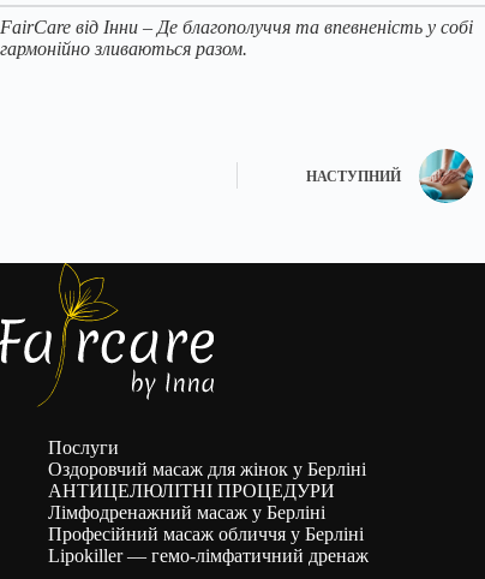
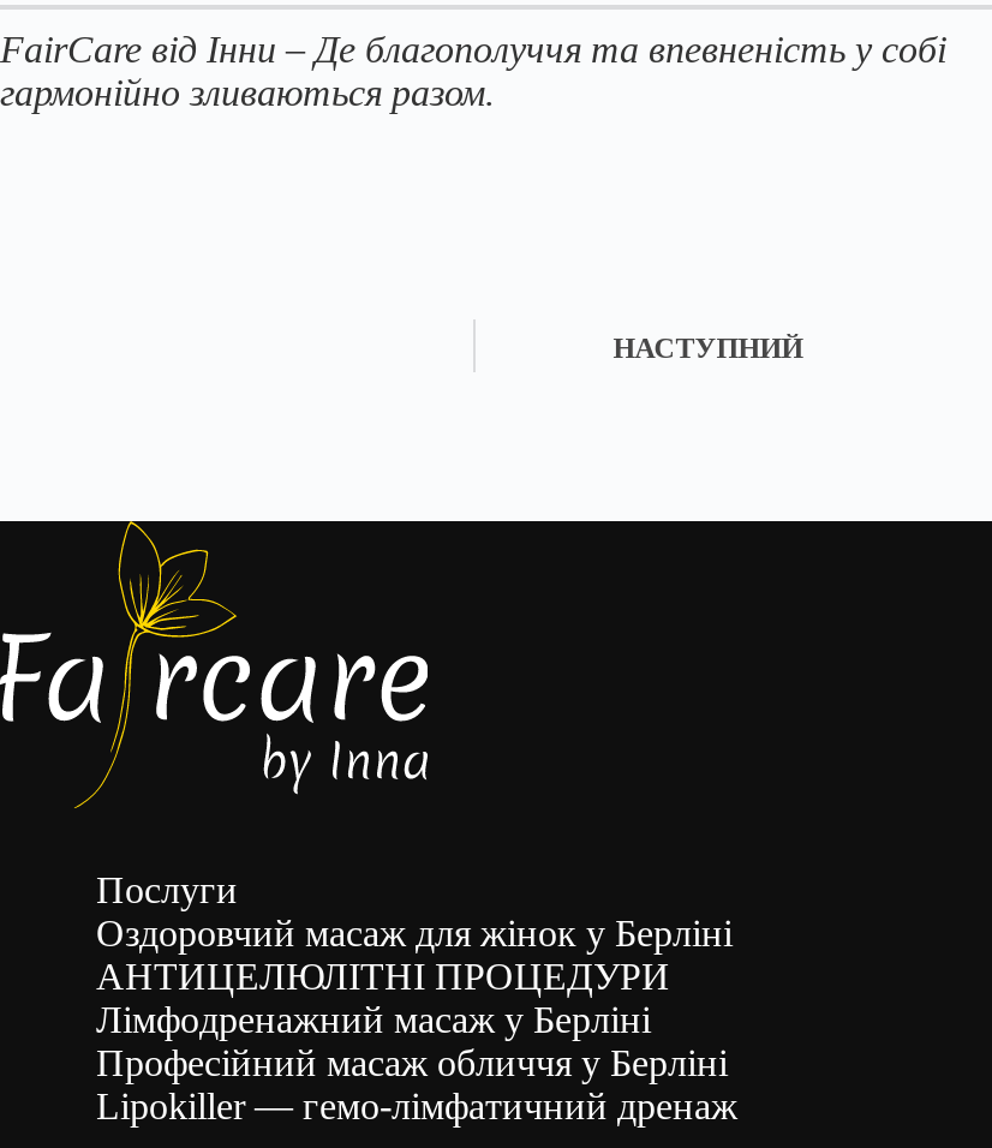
- [image]
